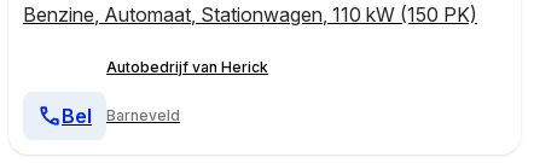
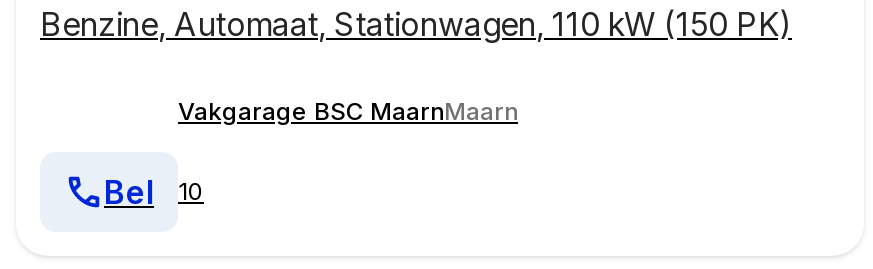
- Autobedrijf van Herick
+ Vakgarage BSC MaarnMaarn

- Barneveld
+ 10
